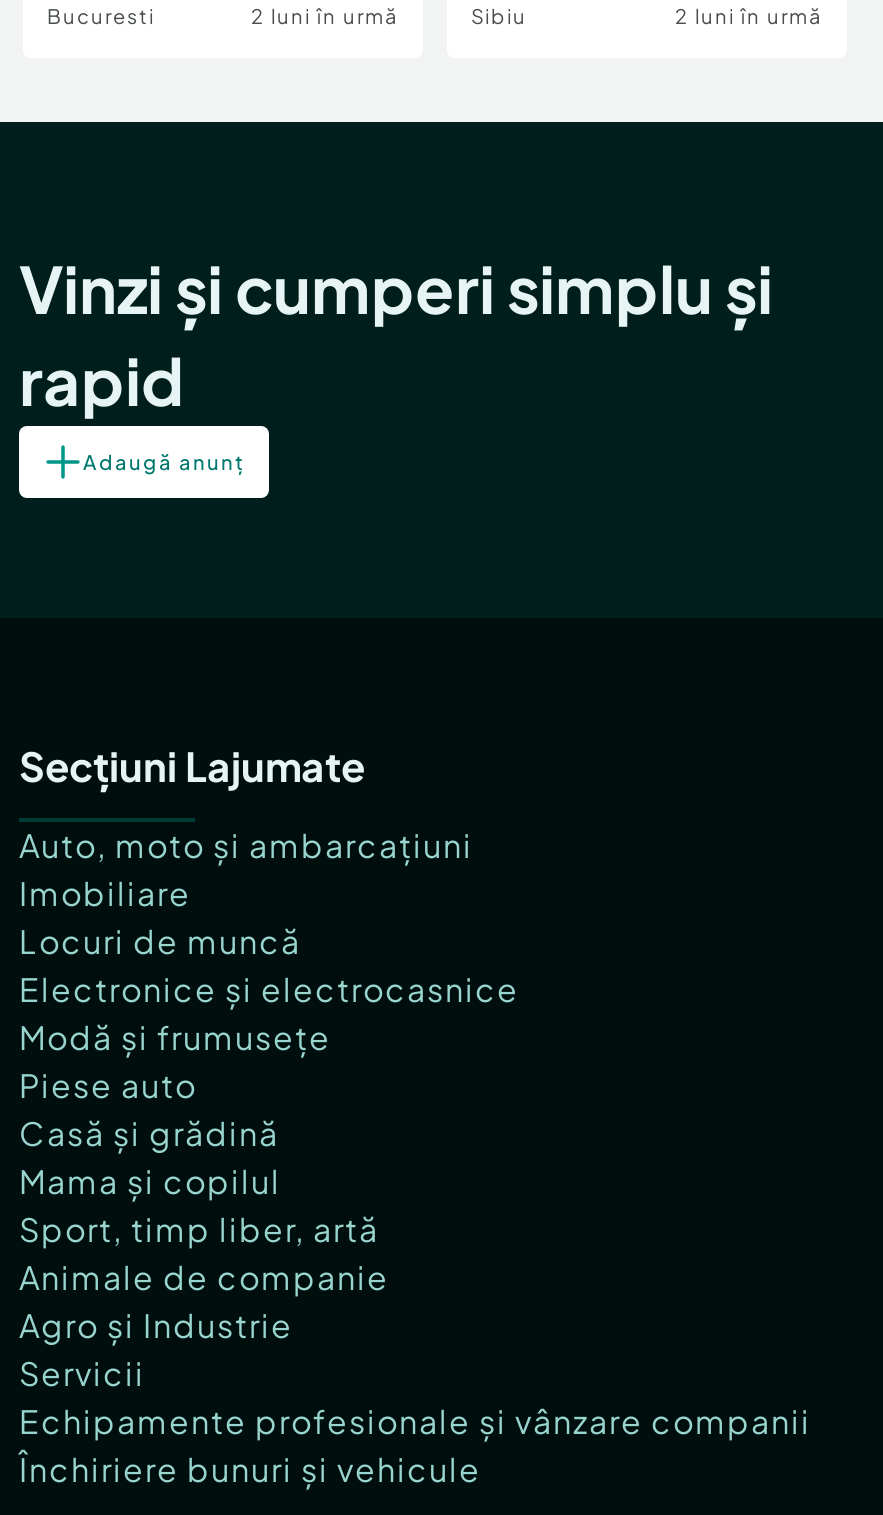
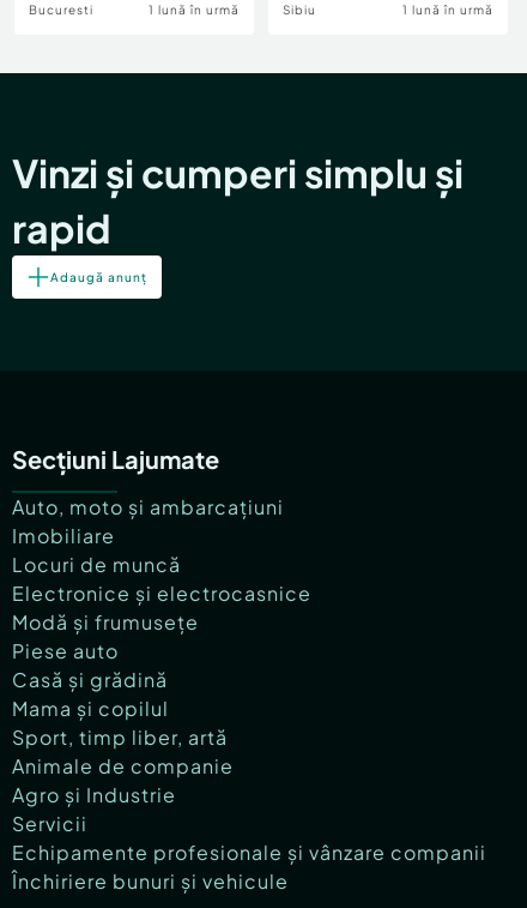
- 2 luni în urmă
+ 1 lună în urmă

- 2 luni în urmă
+ 1 lună în urmă
